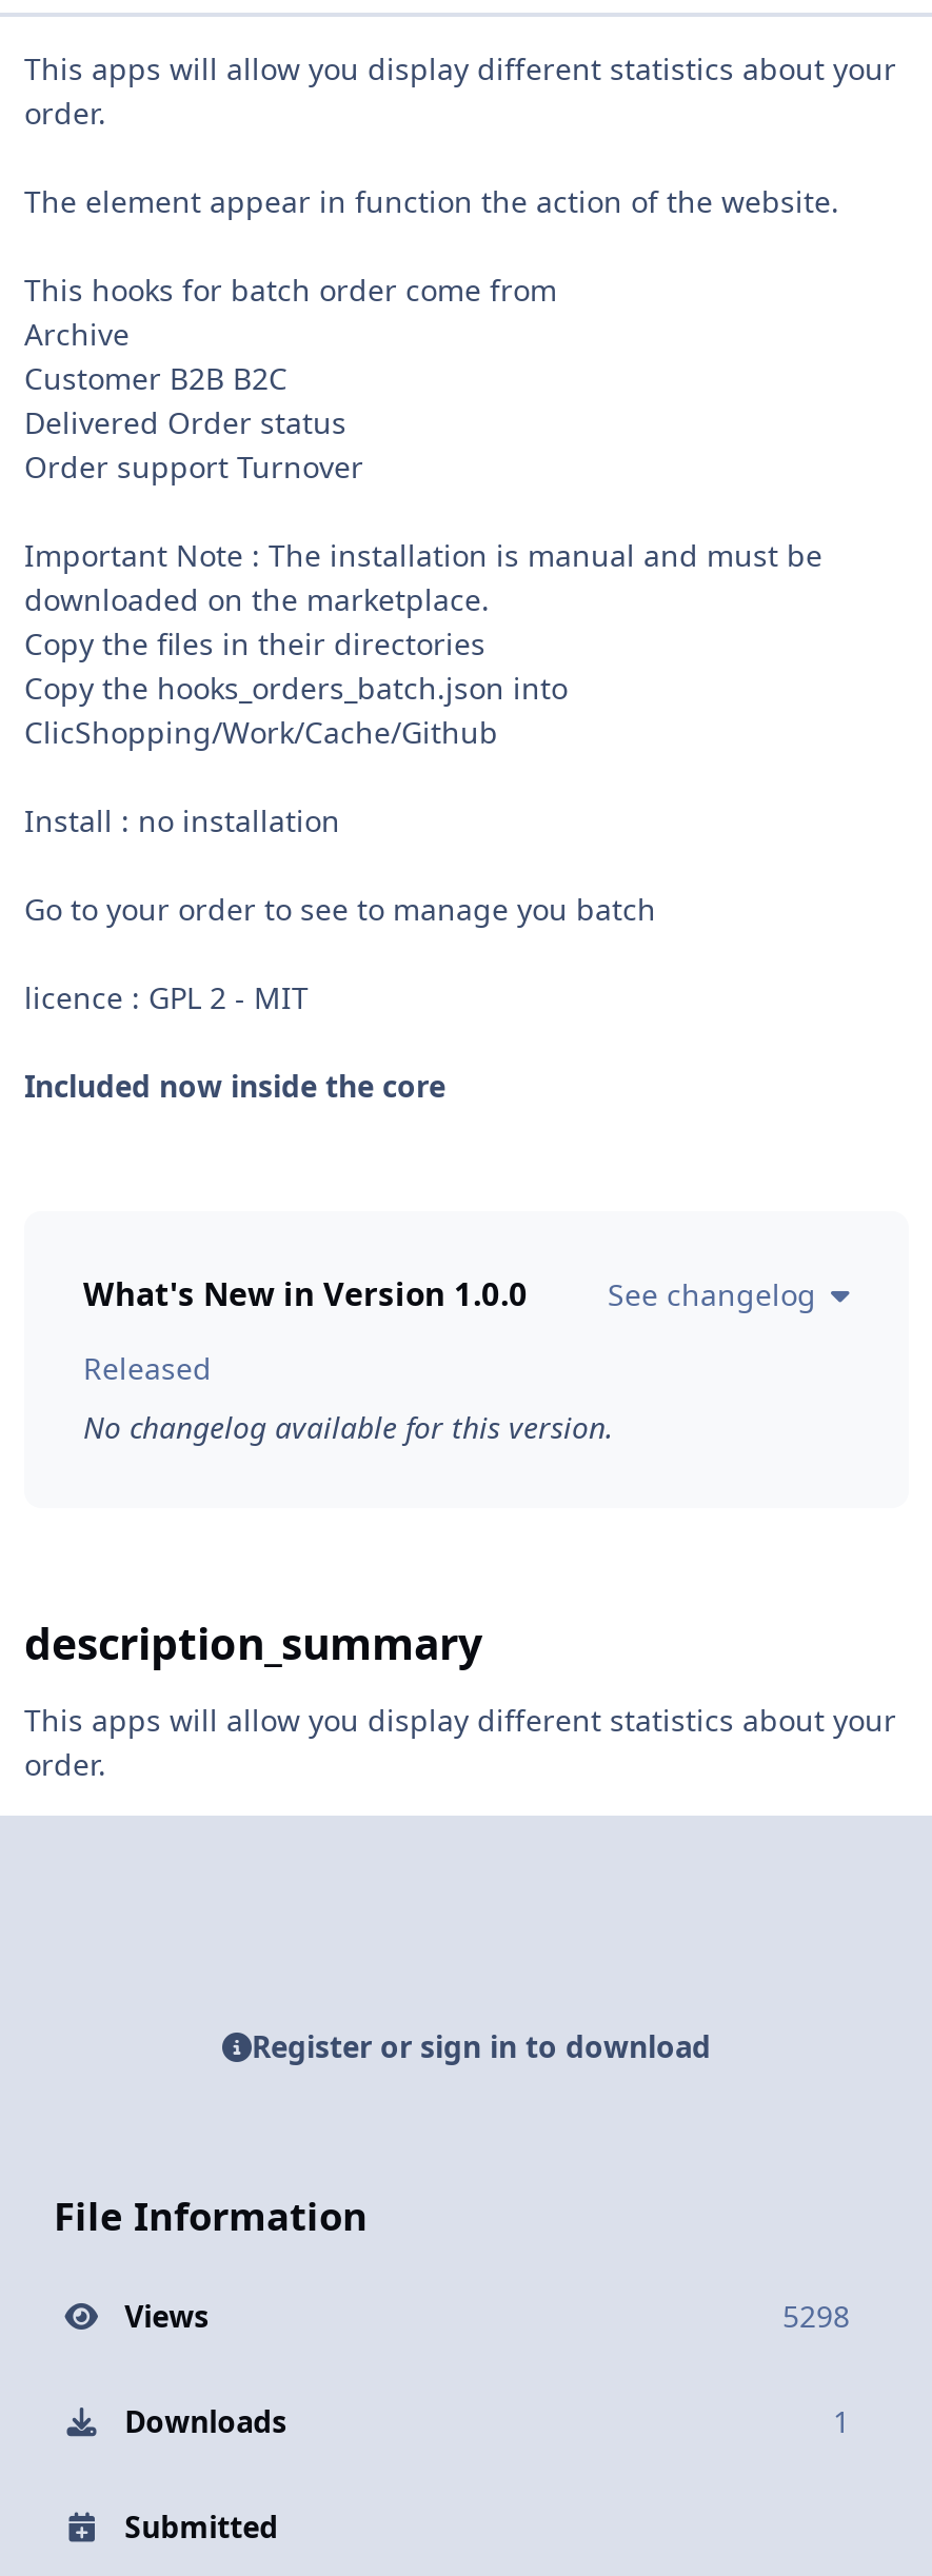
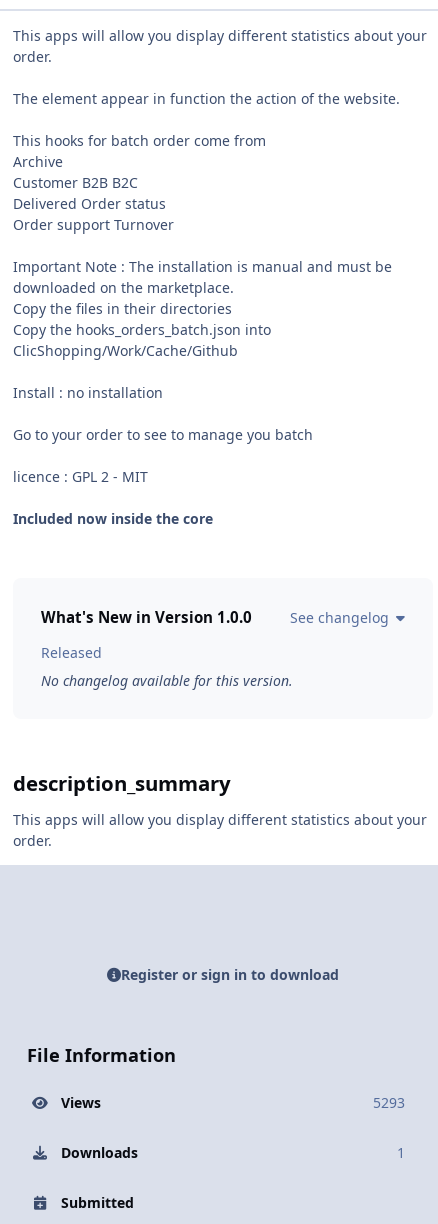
- 5298
+ 5293
